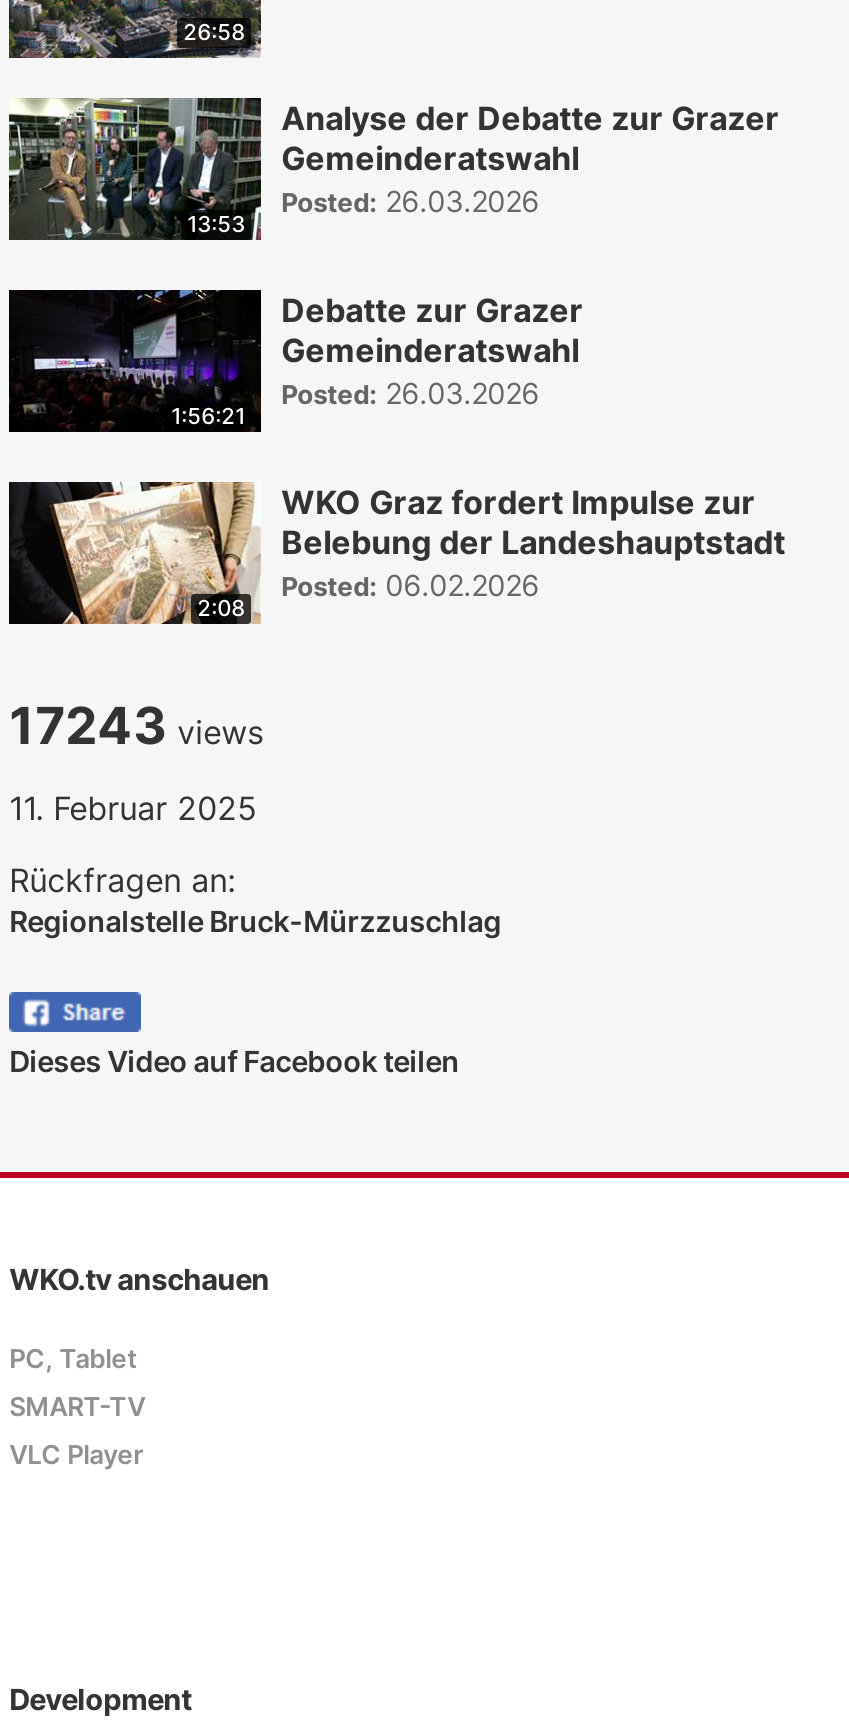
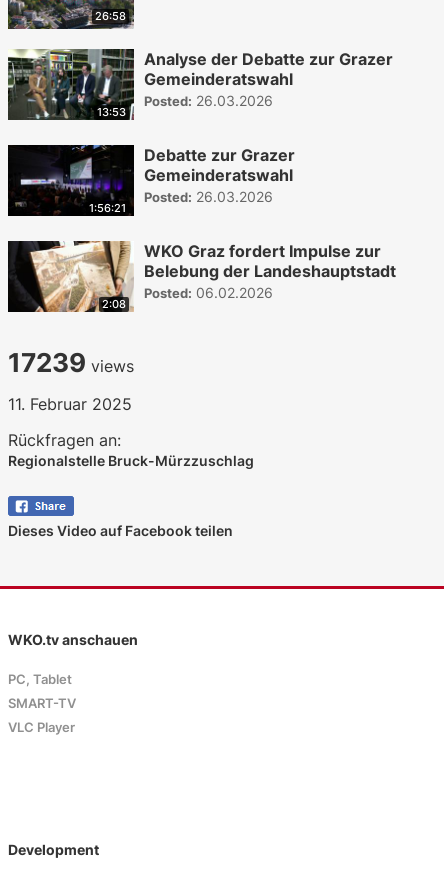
- 17243 views
+ 17239 views
